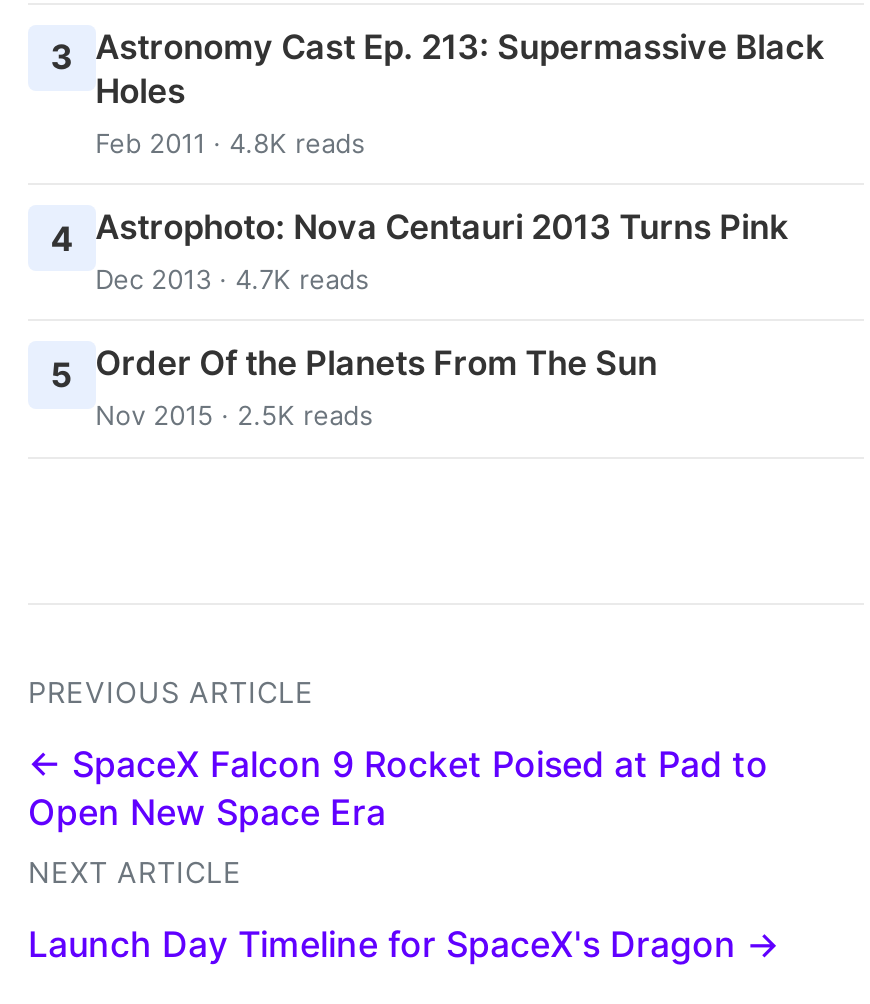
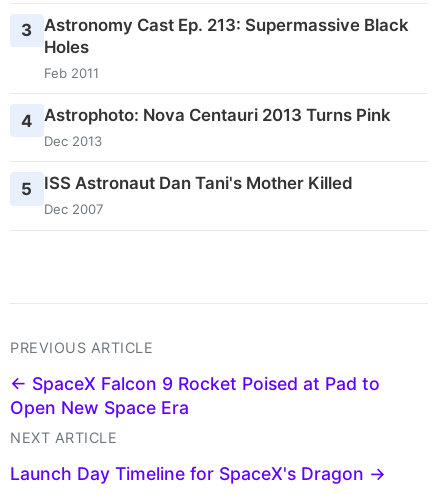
- Feb 2011 · 4.8K reads
+ Feb 2011

- Dec 2013 · 4.7K reads
+ Dec 2013

- 5 Order Of the Planets From The Sun
- Nov 2015 · 2.5K reads
+ 5 ISS Astronaut Dan Tani's Mother Killed
+ Dec 2007
